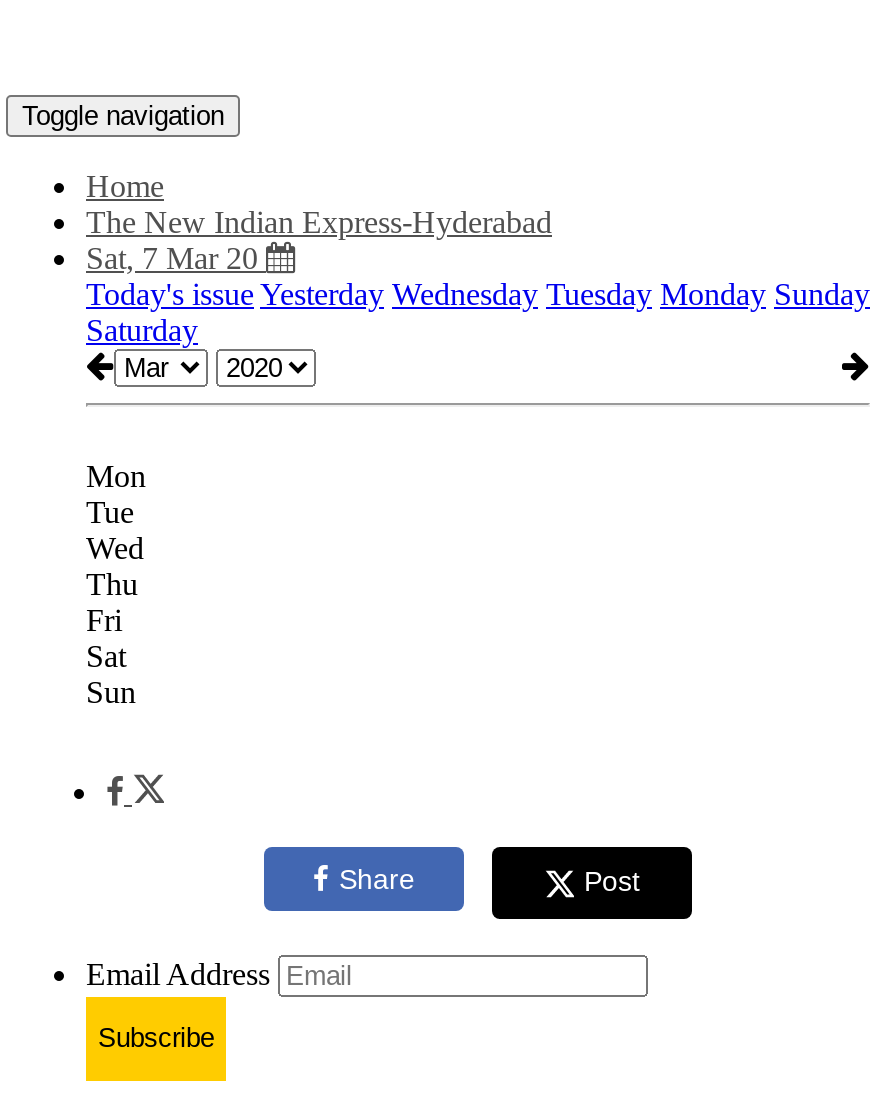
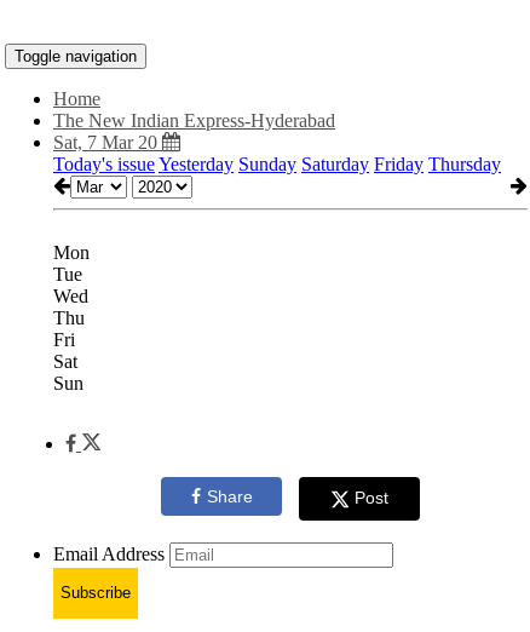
- Today's issue Yesterday Wednesday Tuesday Monday Sunday
- Saturday
+ Today's issue Yesterday Sunday Saturday Friday Thursday
